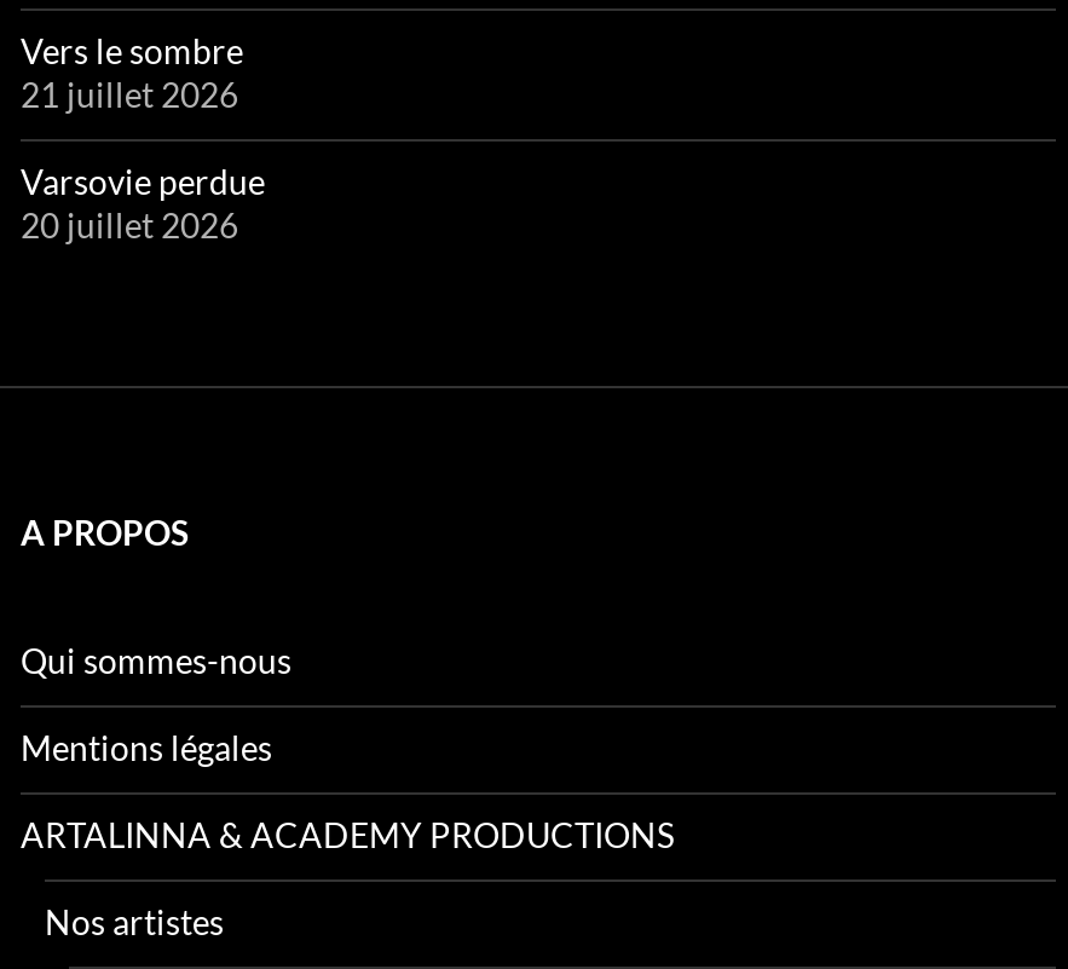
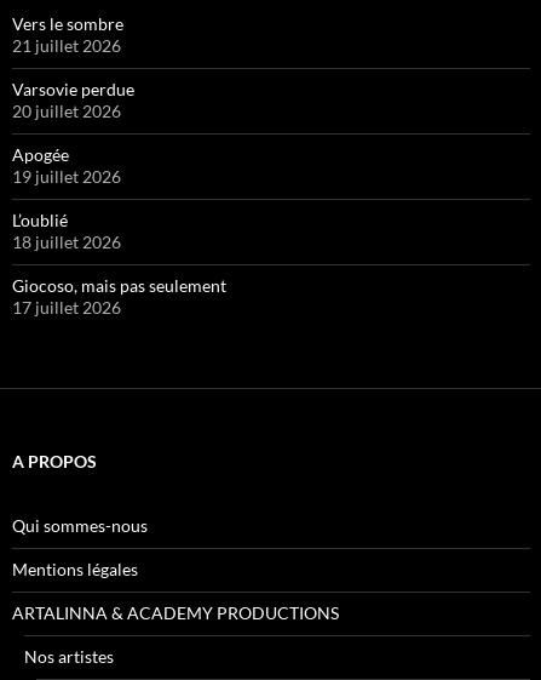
+ Apogée
+ 19 juillet 2026
+ L’oublié
+ 18 juillet 2026
+ Giocoso, mais pas seulement
+ 17 juillet 2026
